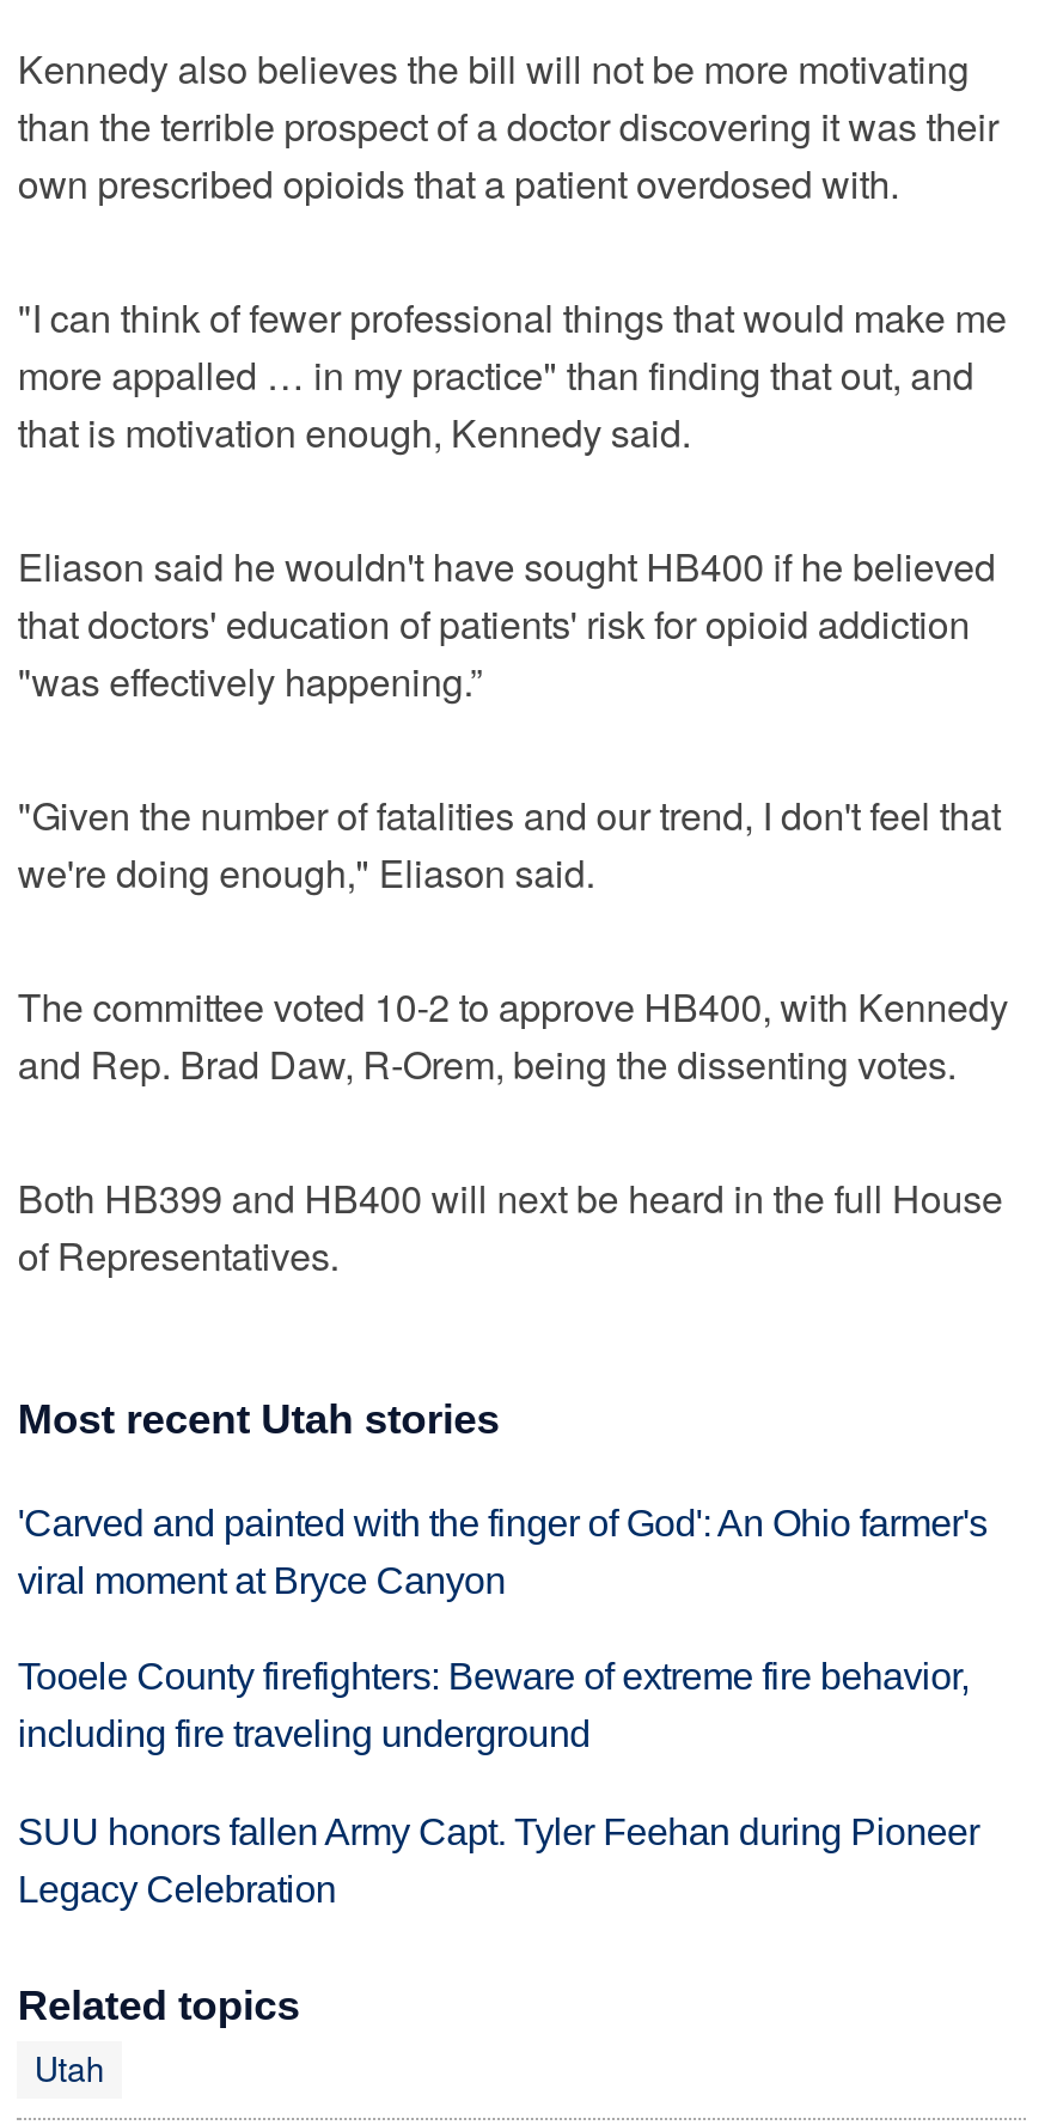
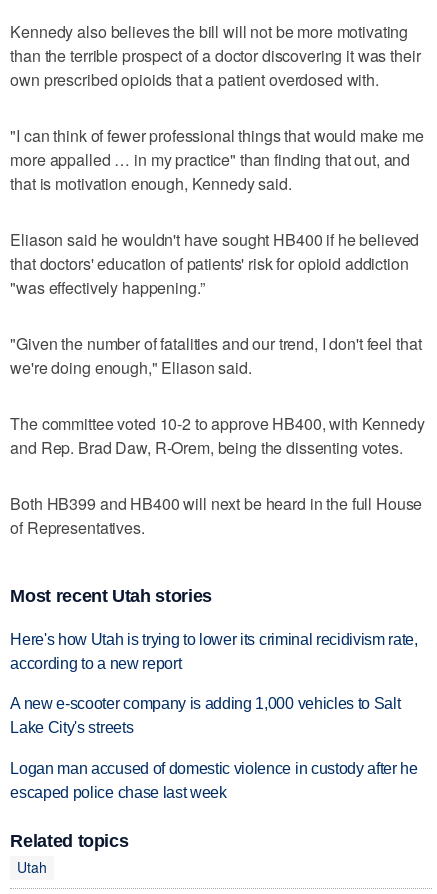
- 'Carved and painted with the finger of God': An Ohio farmer's
- viral moment at Bryce Canyon
+ Here's how Utah is trying to lower its criminal recidivism rate,
+ according to a new report

- Tooele County firefighters: Beware of extreme fire behavior,
- including fire traveling underground
+ A new e-scooter company is adding 1,000 vehicles to Salt
+ Lake City's streets

- SUU honors fallen Army Capt. Tyler Feehan during Pioneer
- Legacy Celebration
+ Logan man accused of domestic violence in custody after he
+ escaped police chase last week
